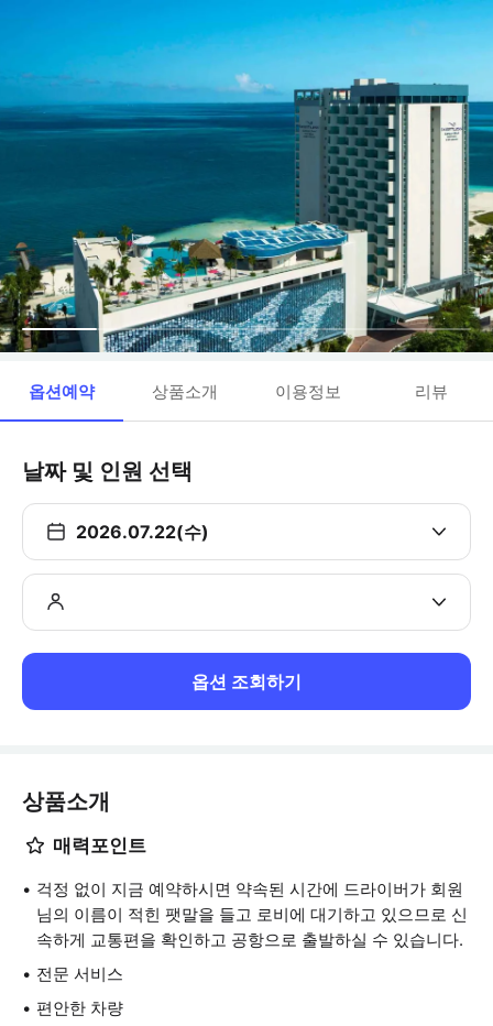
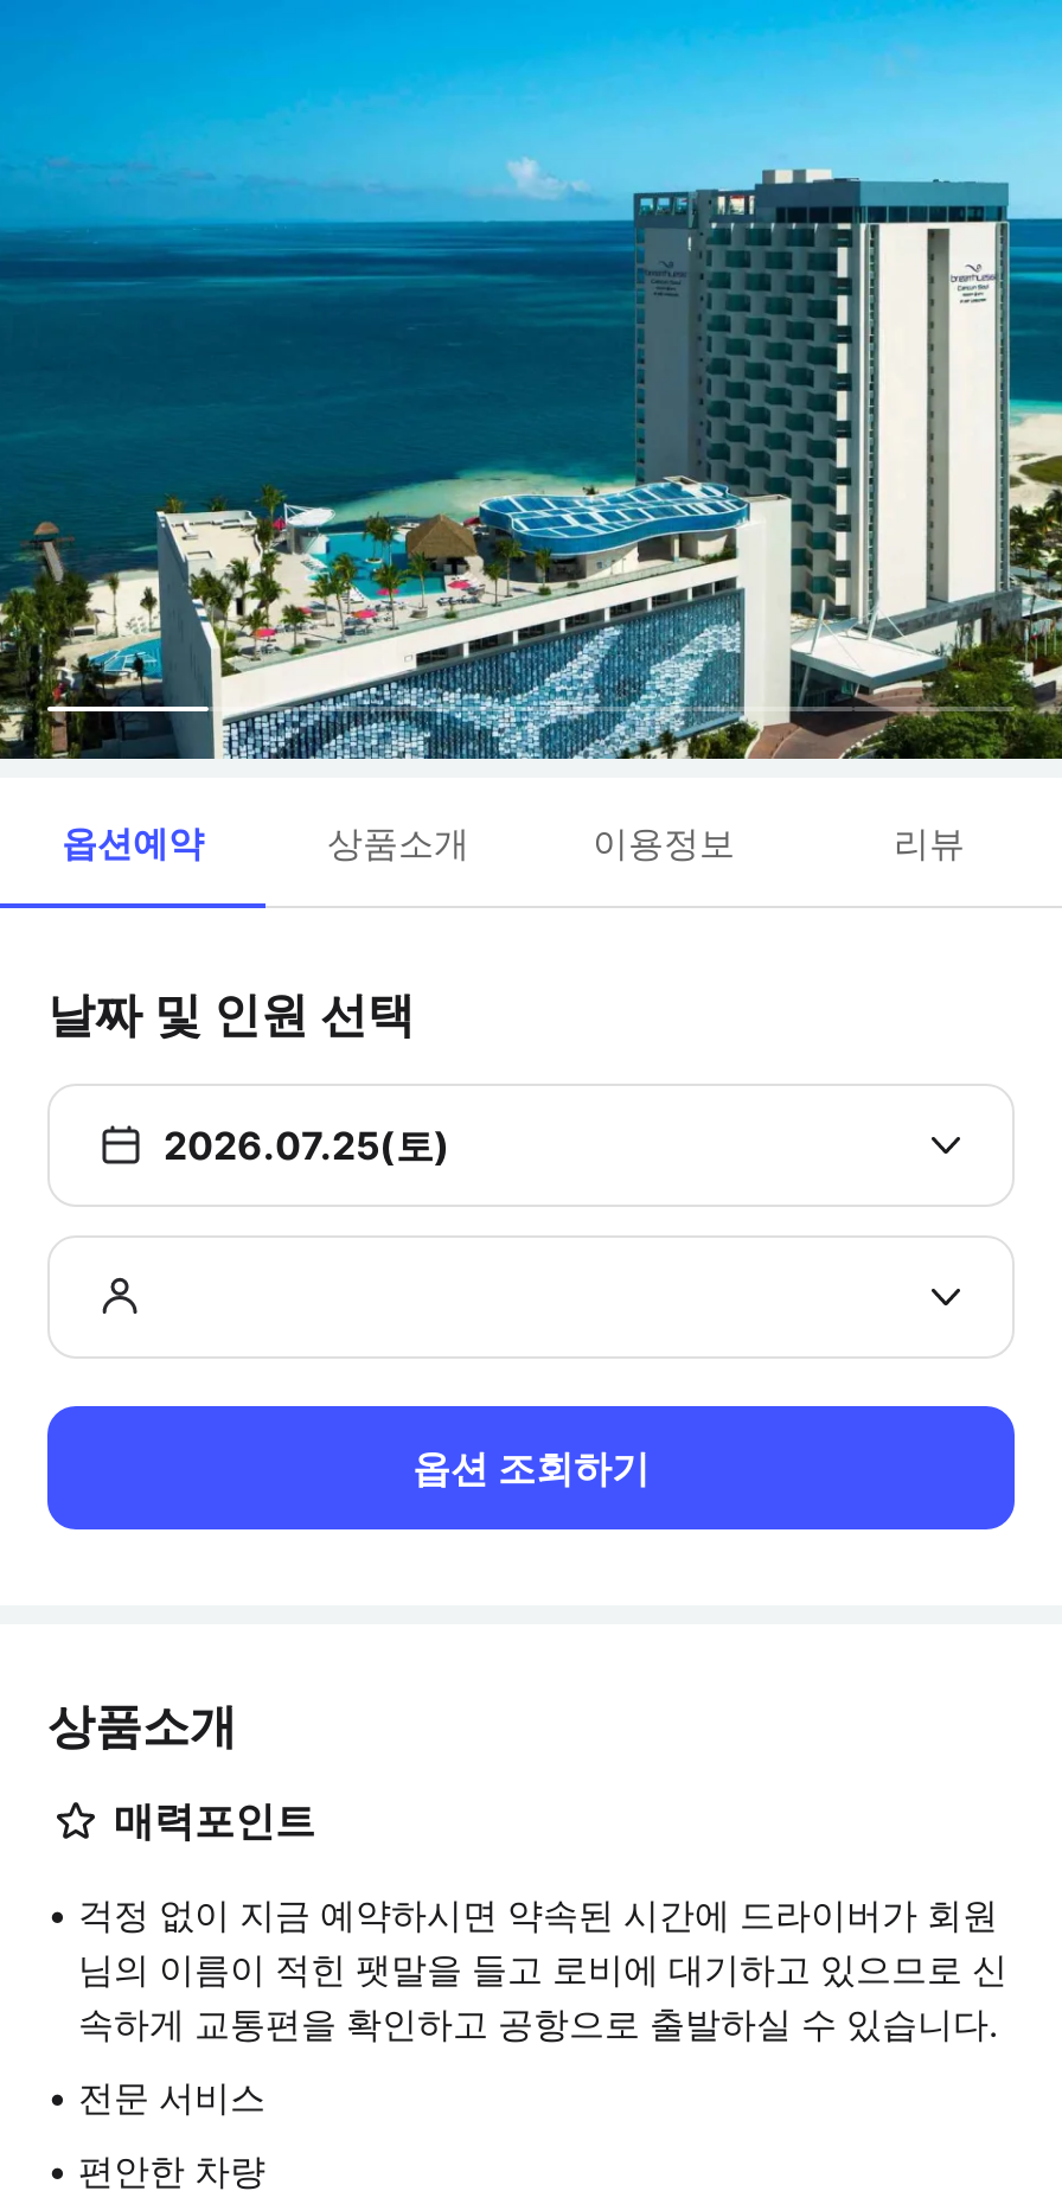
- 2026.07.22(수)
+ 2026.07.25(토)
